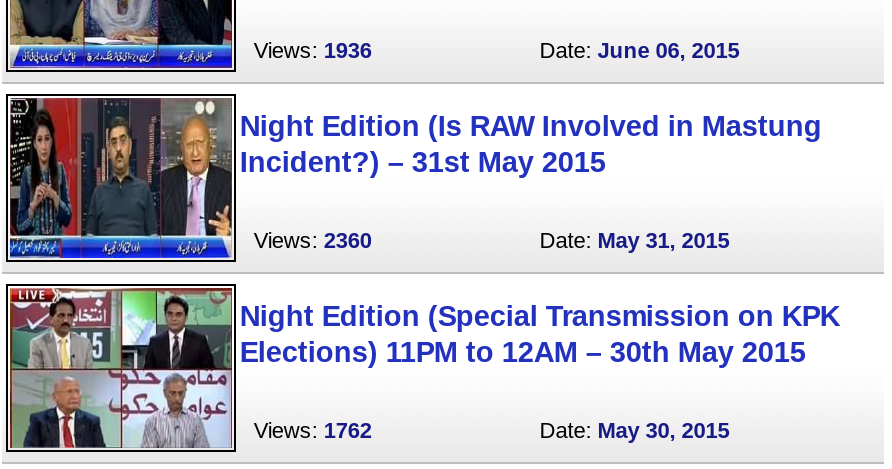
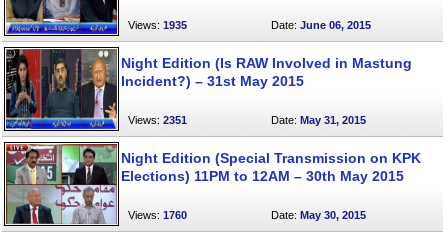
- Views: 1936
+ Views: 1935

- Views: 2360
+ Views: 2351

- Views: 1762
+ Views: 1760
